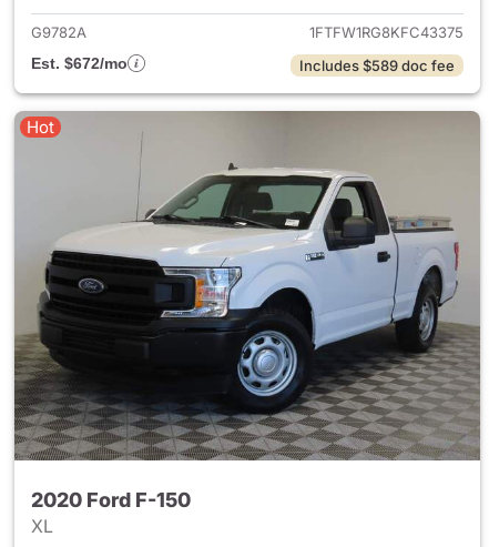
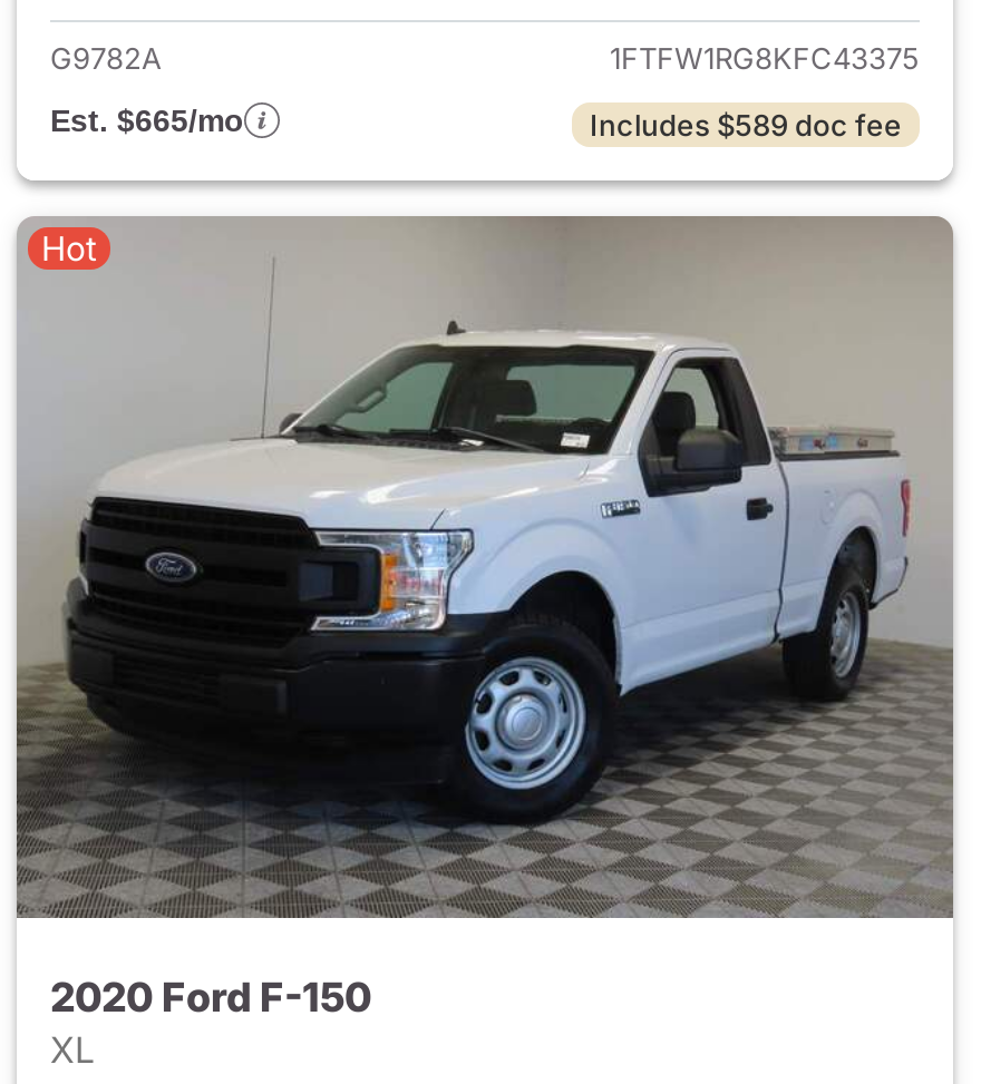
- Est. $672/mo
+ Est. $665/mo
